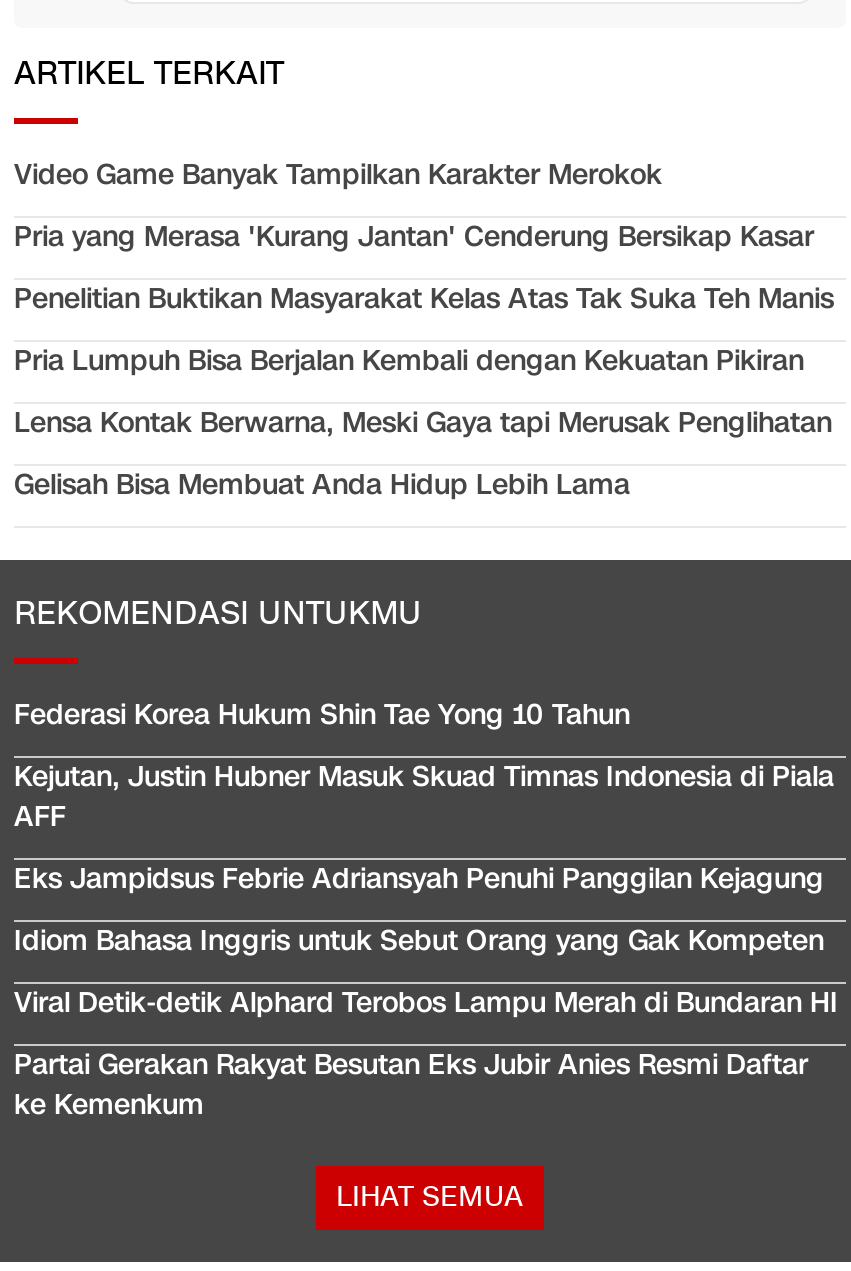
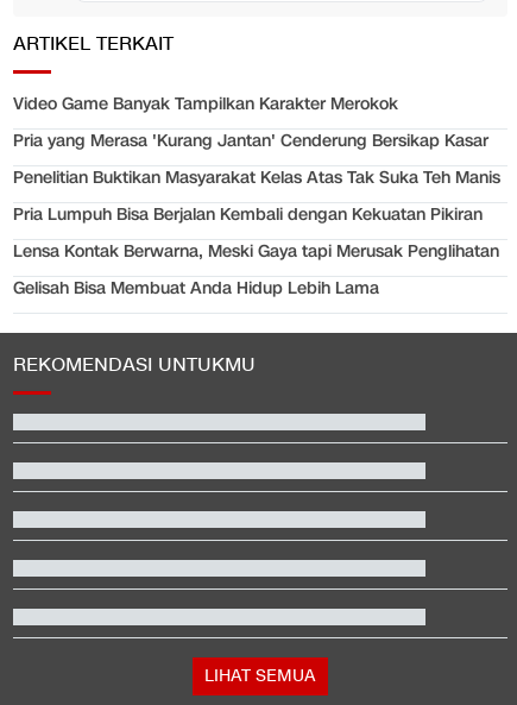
- Federasi Korea Hukum Shin Tae Yong 10 Tahun
- Kejutan, Justin Hubner Masuk Skuad Timnas Indonesia di Piala
- AFF
- Eks Jampidsus Febrie Adriansyah Penuhi Panggilan Kejagung
- Idiom Bahasa Inggris untuk Sebut Orang yang Gak Kompeten
- Viral Detik-detik Alphard Terobos Lampu Merah di Bundaran HI
- Partai Gerakan Rakyat Besutan Eks Jubir Anies Resmi Daftar
- ke Kemenkum
